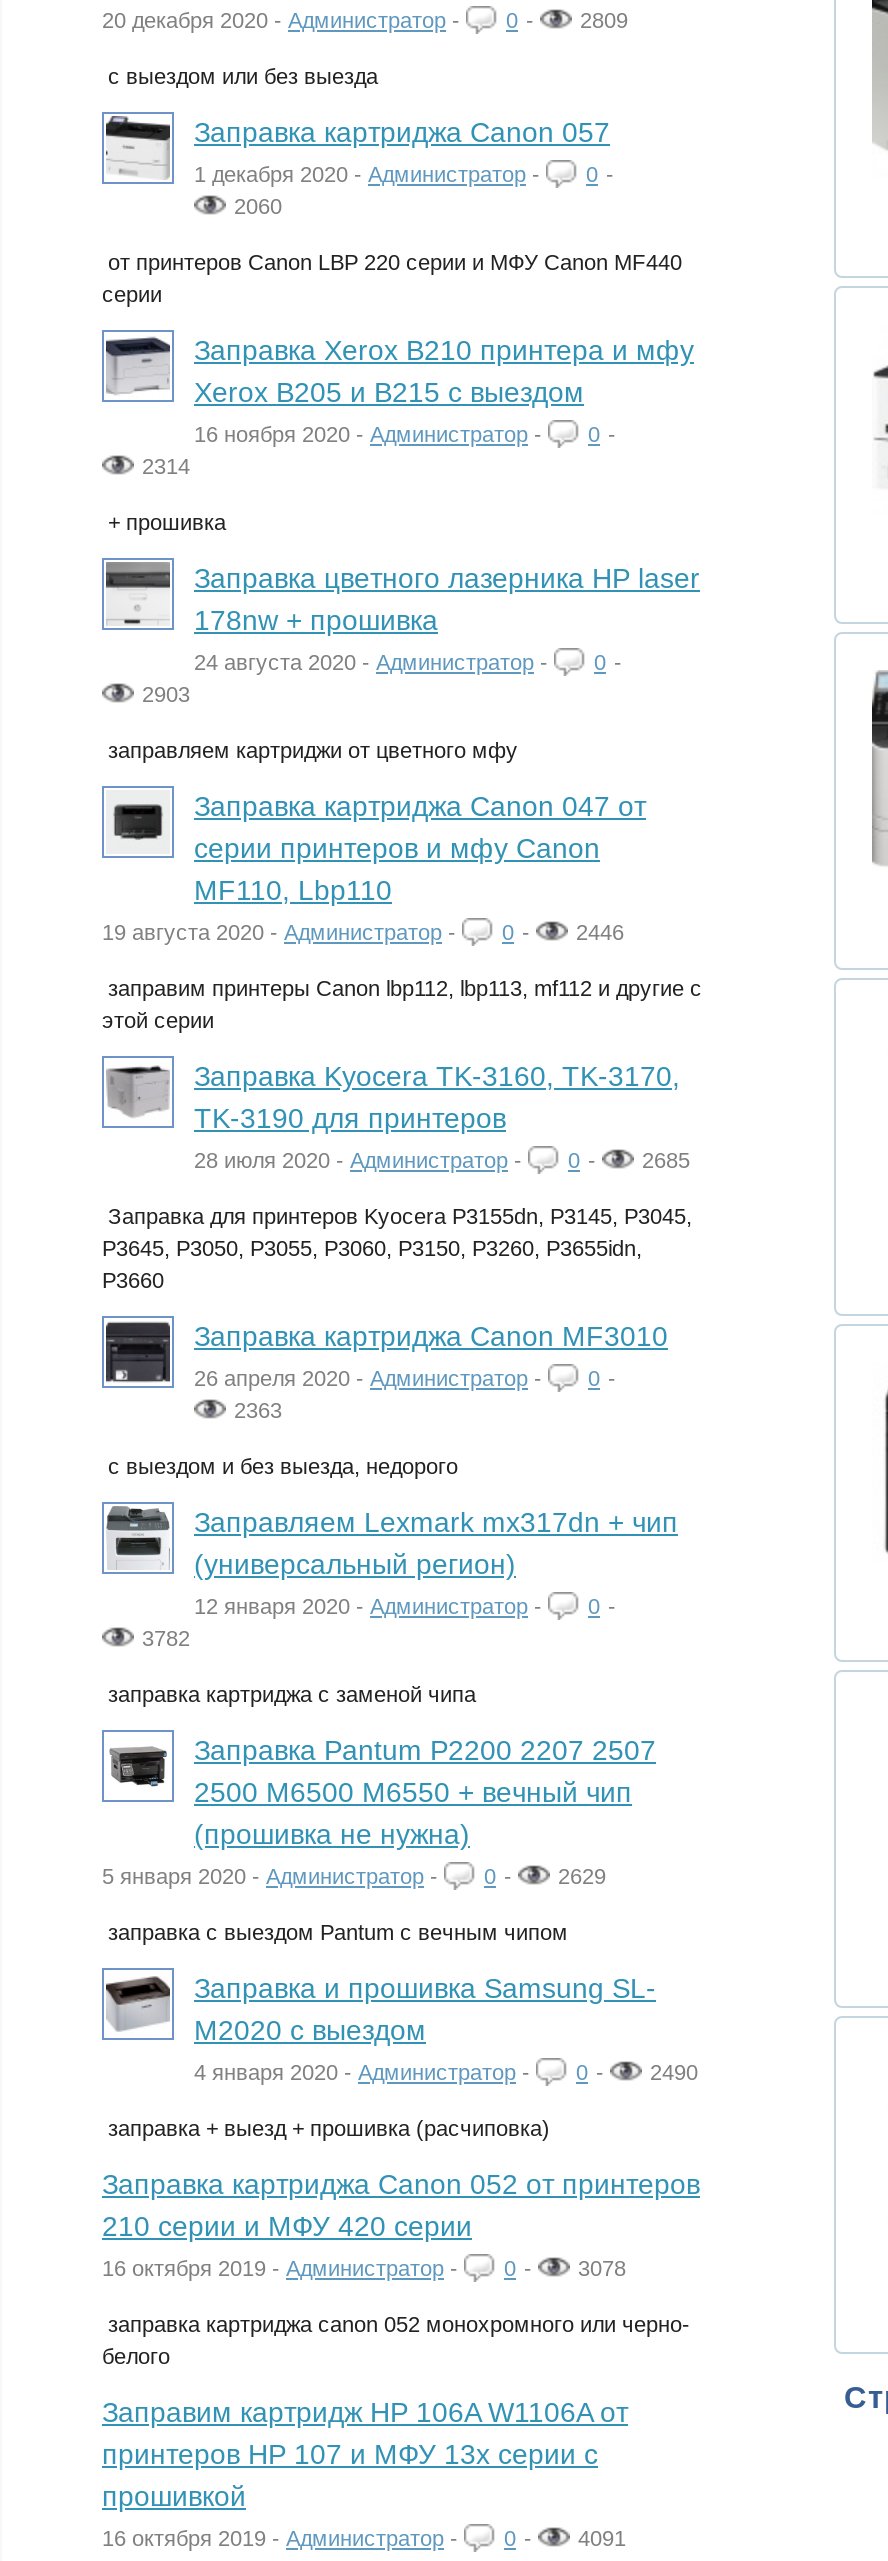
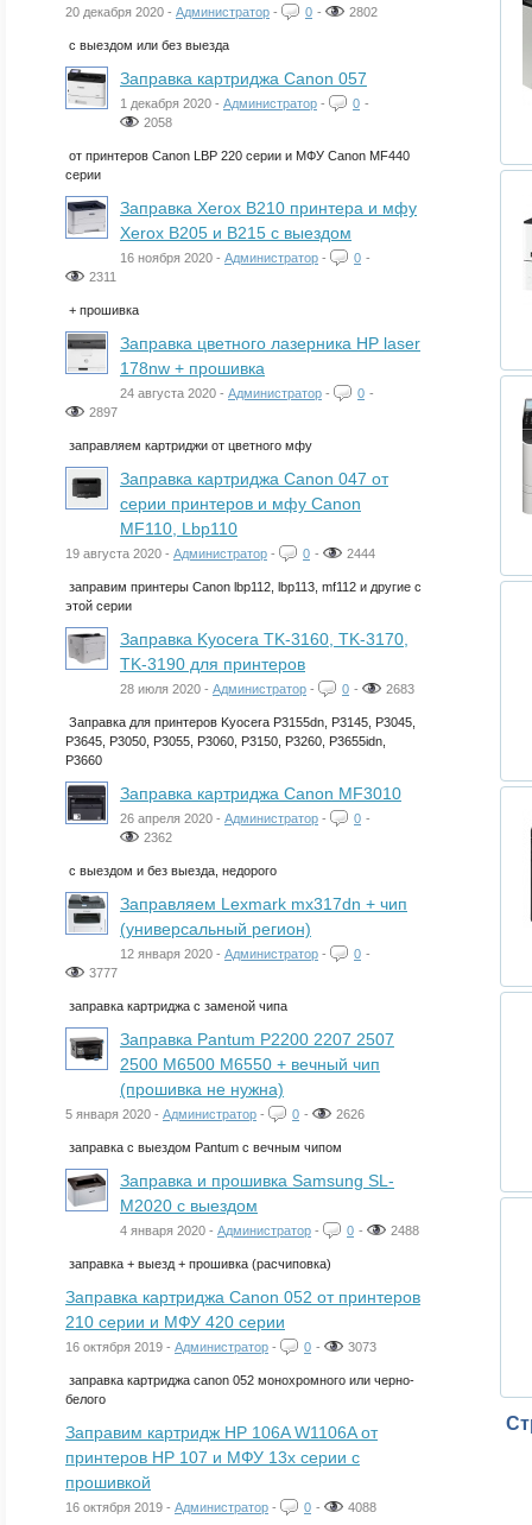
- 20 декабря 2020 - Администратор - 0 - 2809
+ 20 декабря 2020 - Администратор - 0 - 2802

- 2060
+ 2058

- 2314
+ 2311

- 2903
+ 2897

- 19 августа 2020 - Администратор - 0 - 2446
+ 19 августа 2020 - Администратор - 0 - 2444

- 28 июля 2020 - Администратор - 0 - 2685
+ 28 июля 2020 - Администратор - 0 - 2683

- 2363
+ 2362

- 3782
+ 3777

- 5 января 2020 - Администратор - 0 - 2629
+ 5 января 2020 - Администратор - 0 - 2626

- 4 января 2020 - Администратор - 0 - 2490
+ 4 января 2020 - Администратор - 0 - 2488

- 16 октября 2019 - Администратор - 0 - 3078
+ 16 октября 2019 - Администратор - 0 - 3073

- 16 октября 2019 - Администратор - 0 - 4091
+ 16 октября 2019 - Администратор - 0 - 4088
